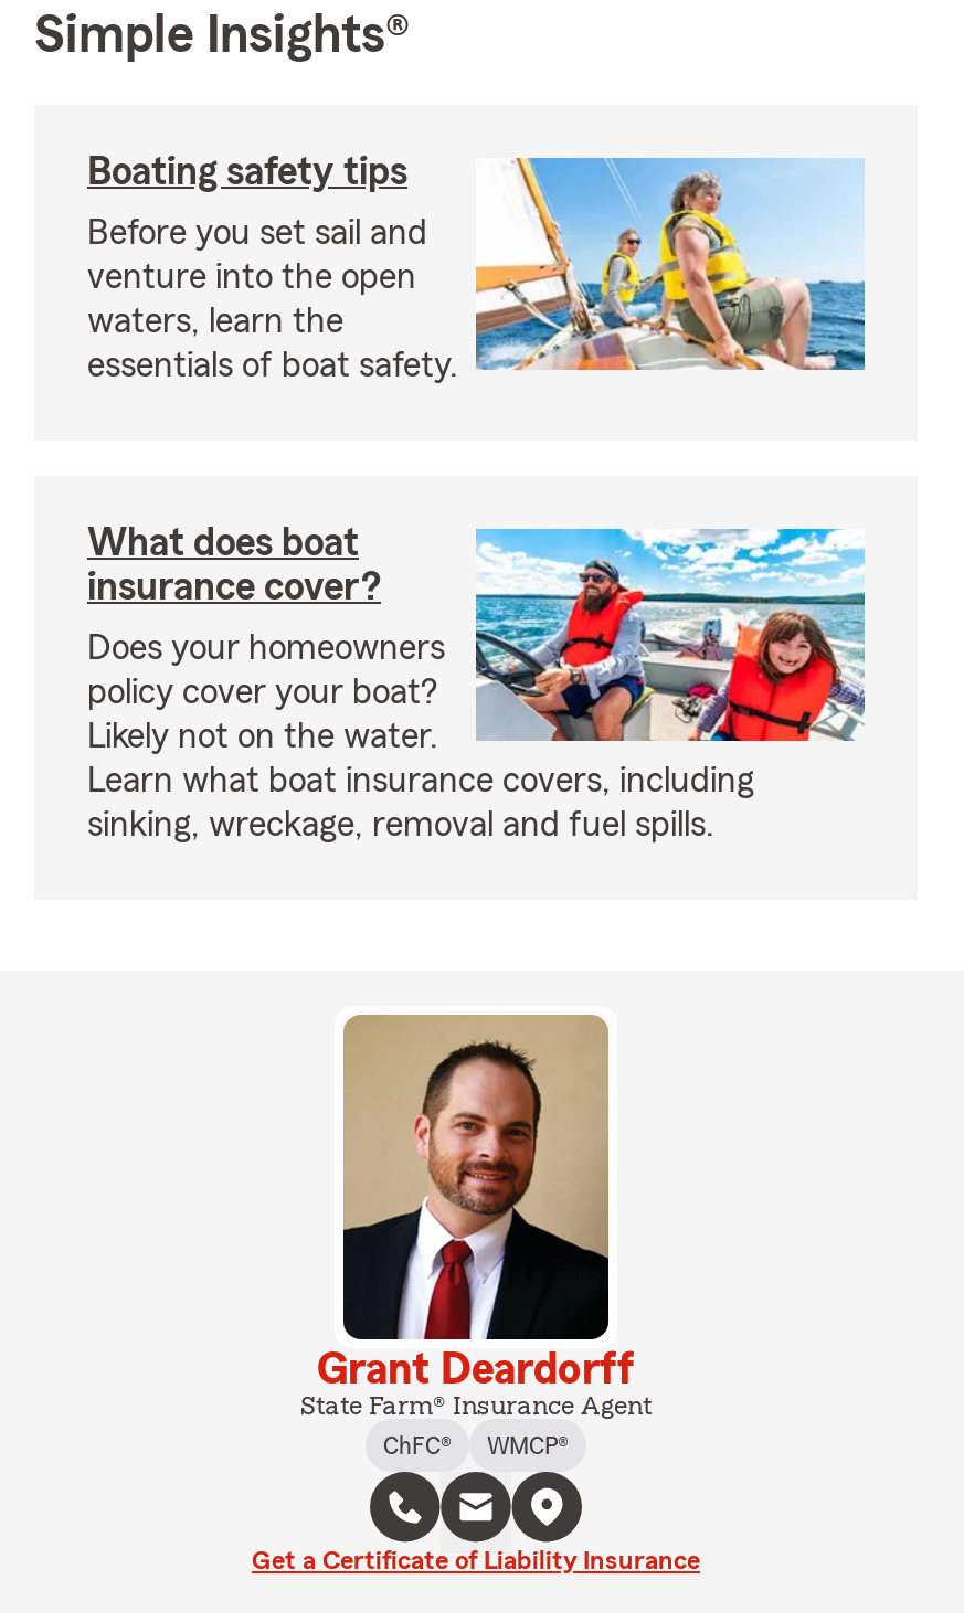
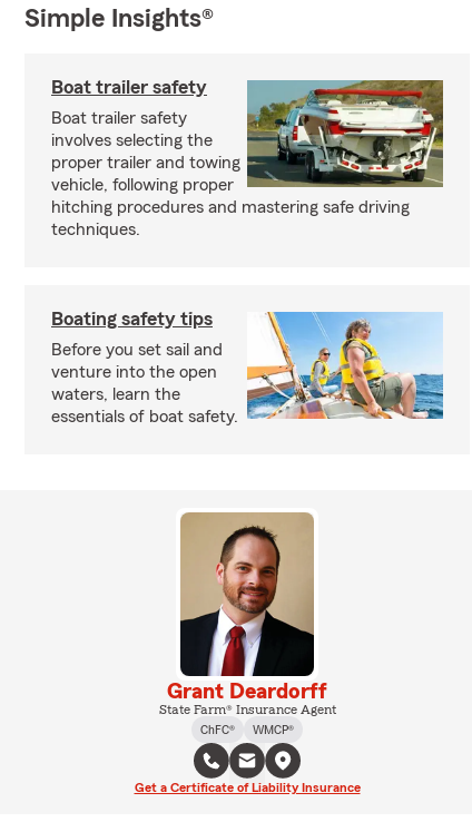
+ [image]
+ Boat trailer safety
+ Boat trailer safety
+ involves selecting the
+ proper trailer and towing
+ vehicle, following proper
+ hitching procedures and mastering safe driving
+ techniques.

moved down: [image] | Boating safety tips | Before you set sail and | venture into the open | waters, learn the | essentials of boat safety.

- [image]
- What does boat
- insurance cover?
- Does your homeowners
- policy cover your boat?
- Likely not on the water.
- Learn what boat insurance covers, including
- sinking, wreckage, removal and fuel spills.
